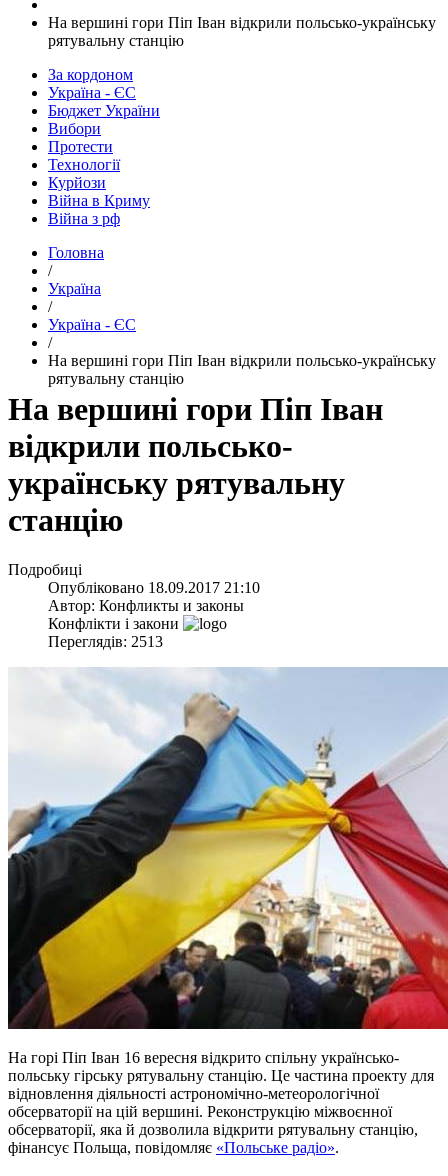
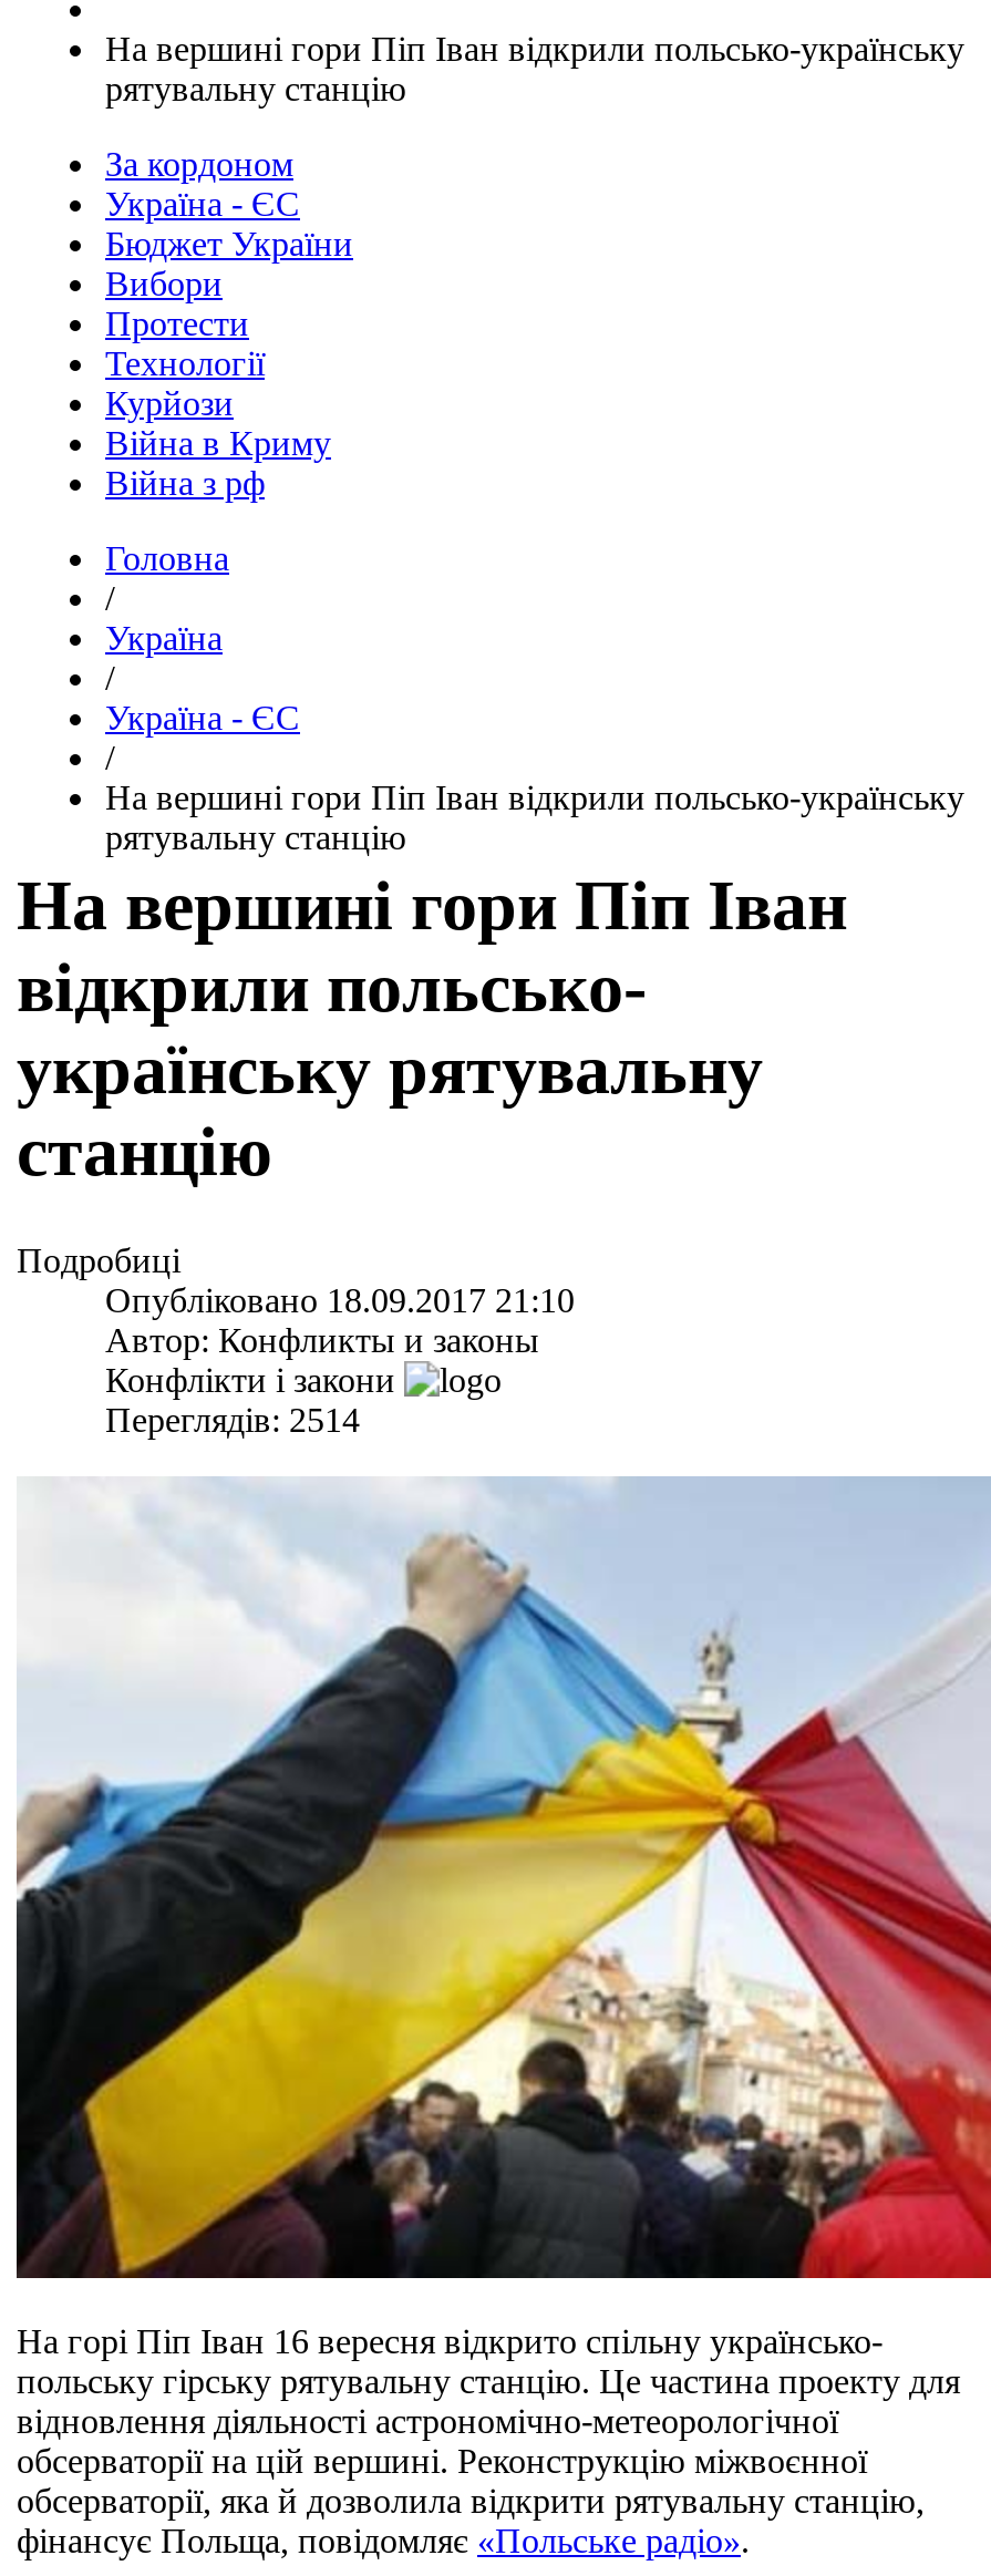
- Переглядів: 2513
+ Переглядів: 2514
